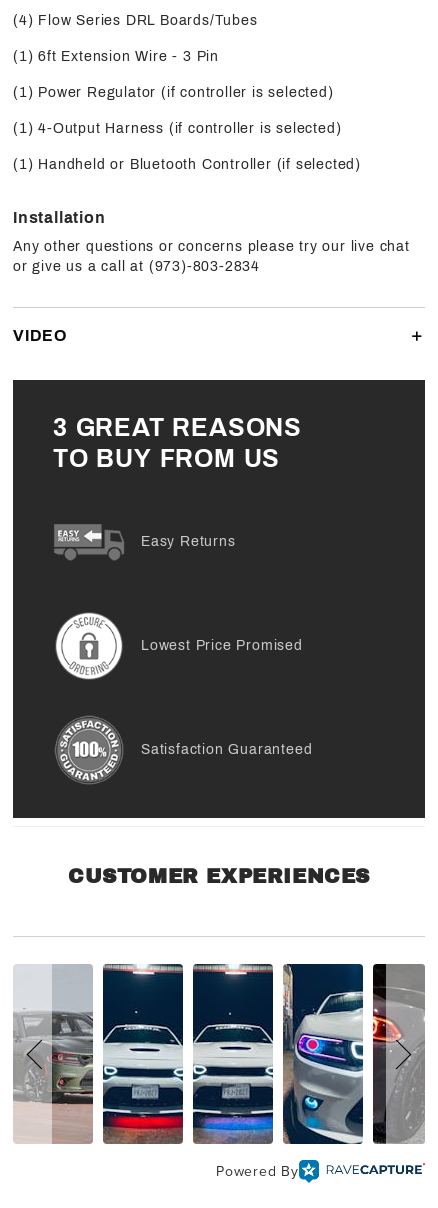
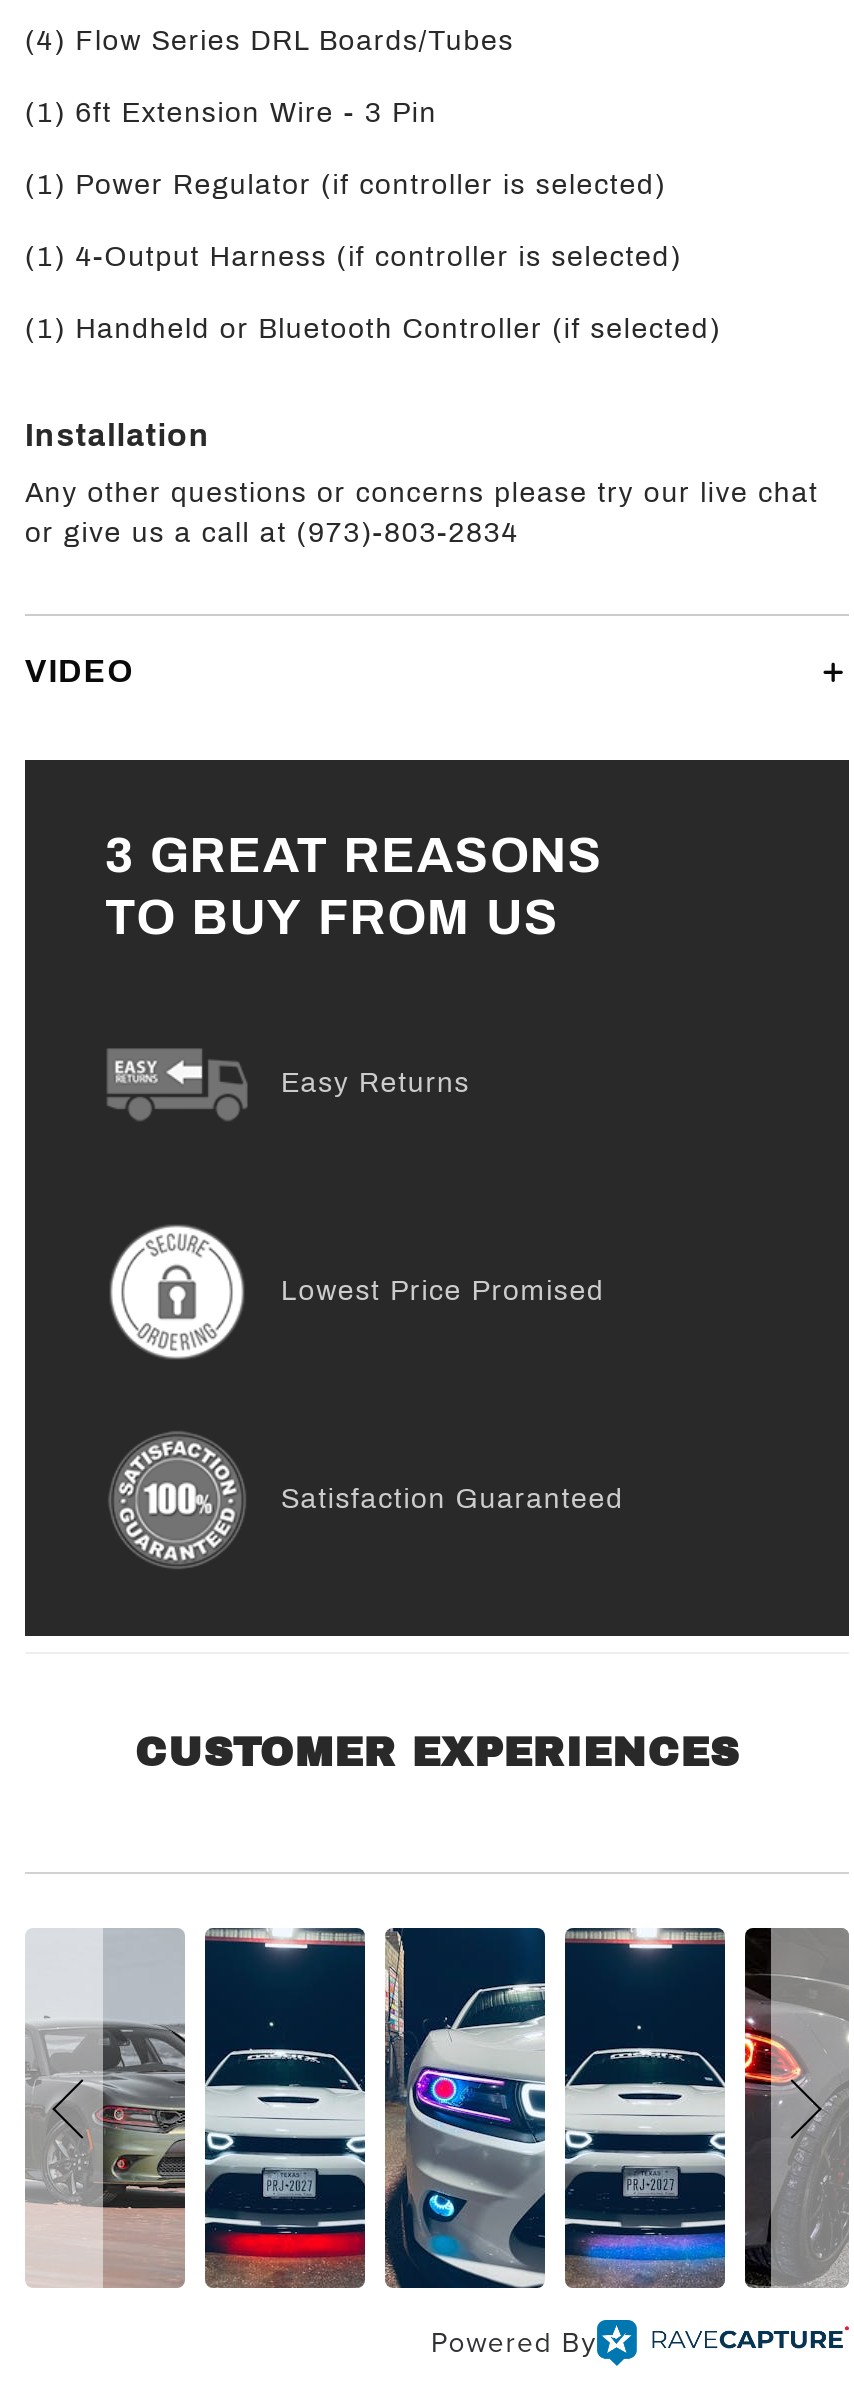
- [image]
+ [image]

- [image]
+ [image]
